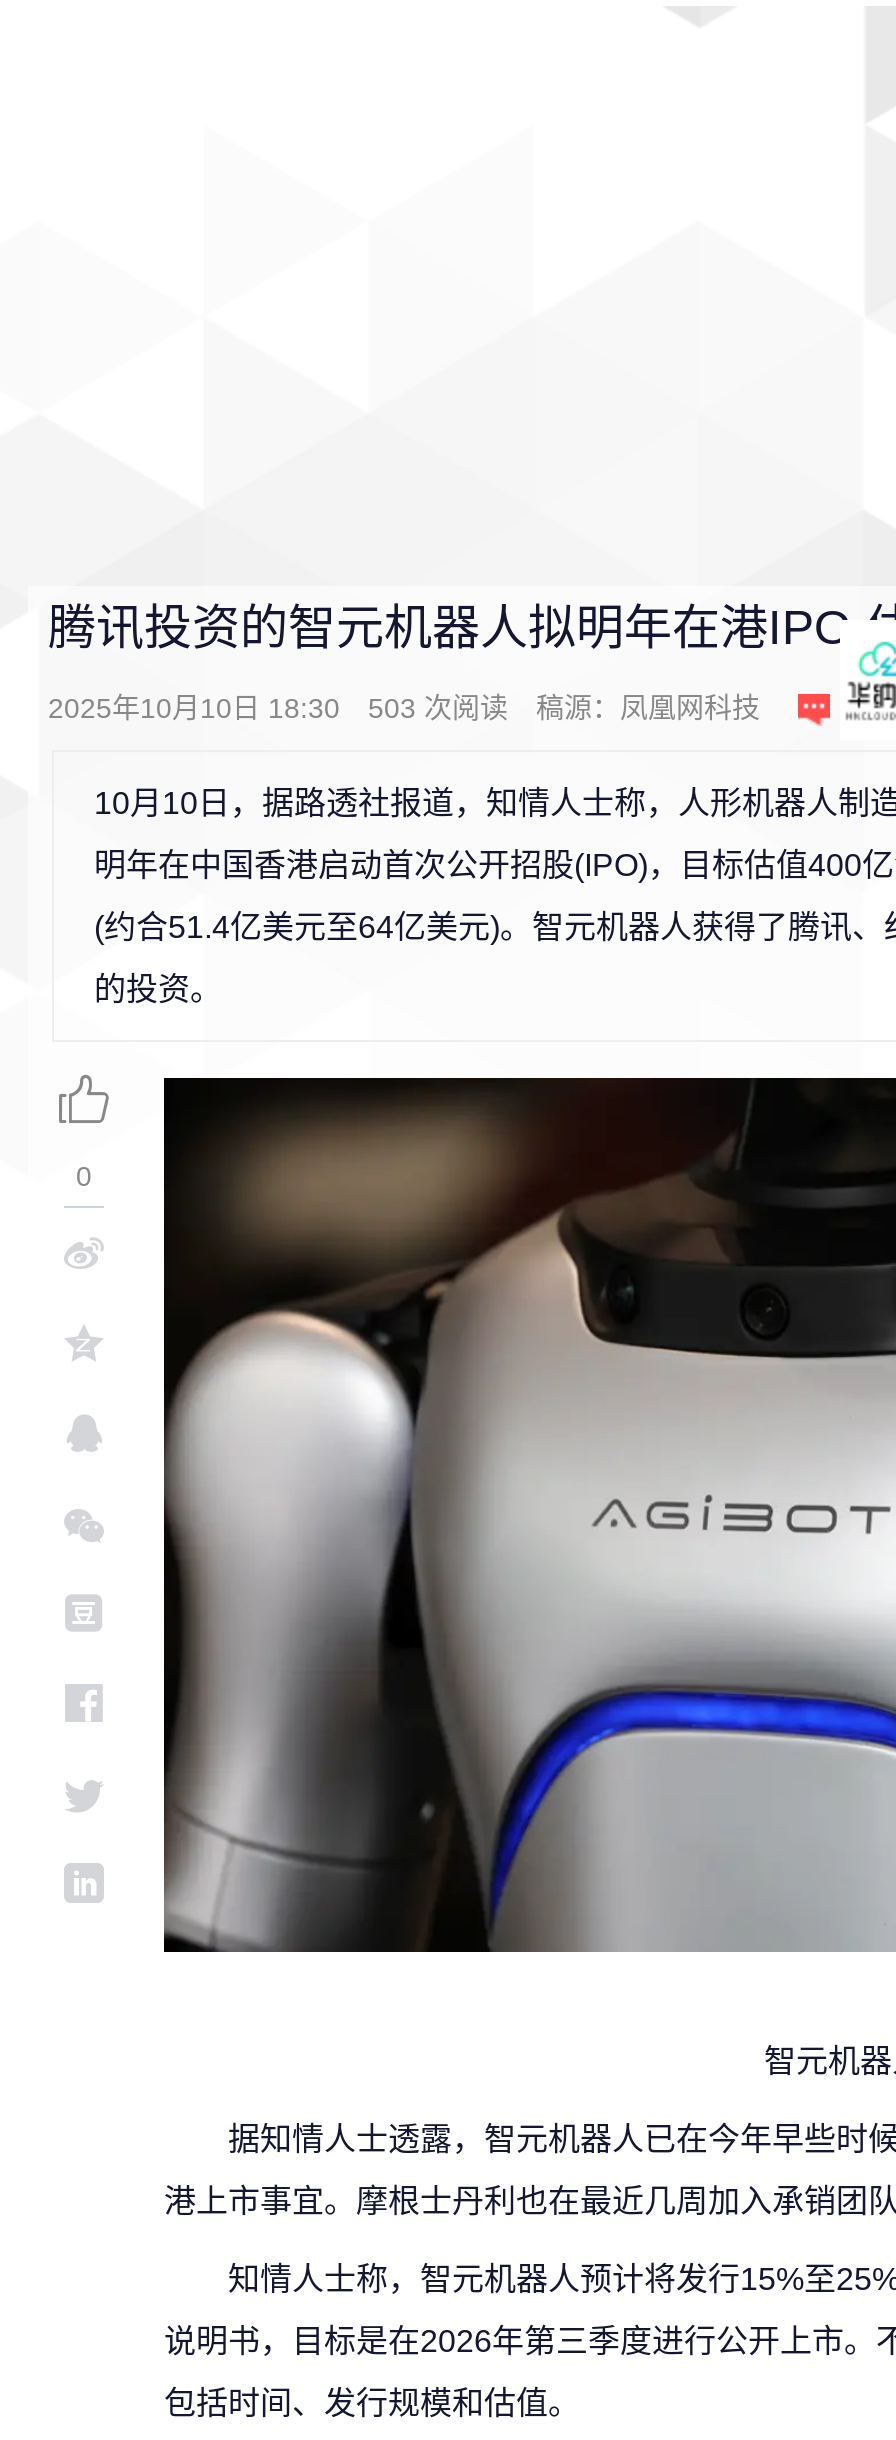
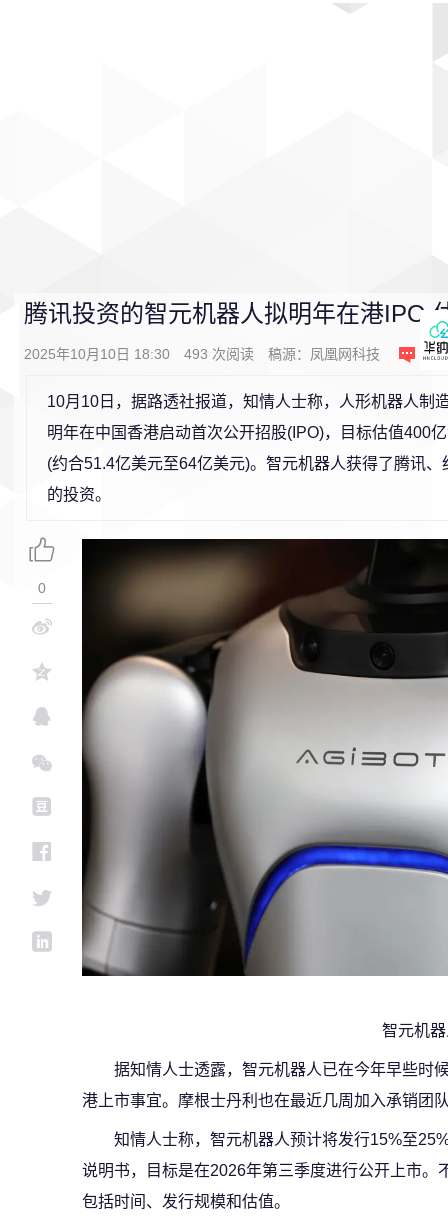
- 2025年10月10日 18:30 503次阅读 稿源：凤凰网科技
+ 2025年10月10日 18:30 493次阅读 稿源：凤凰网科技
